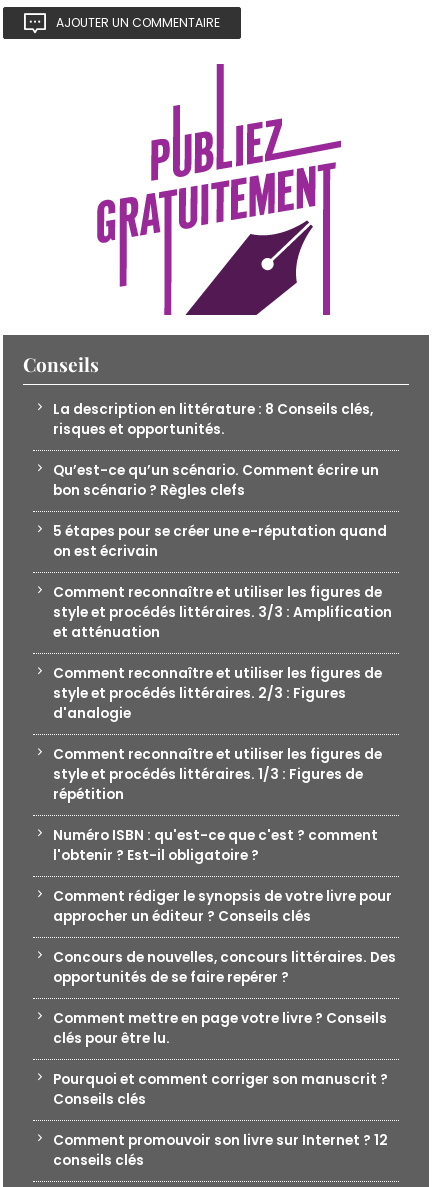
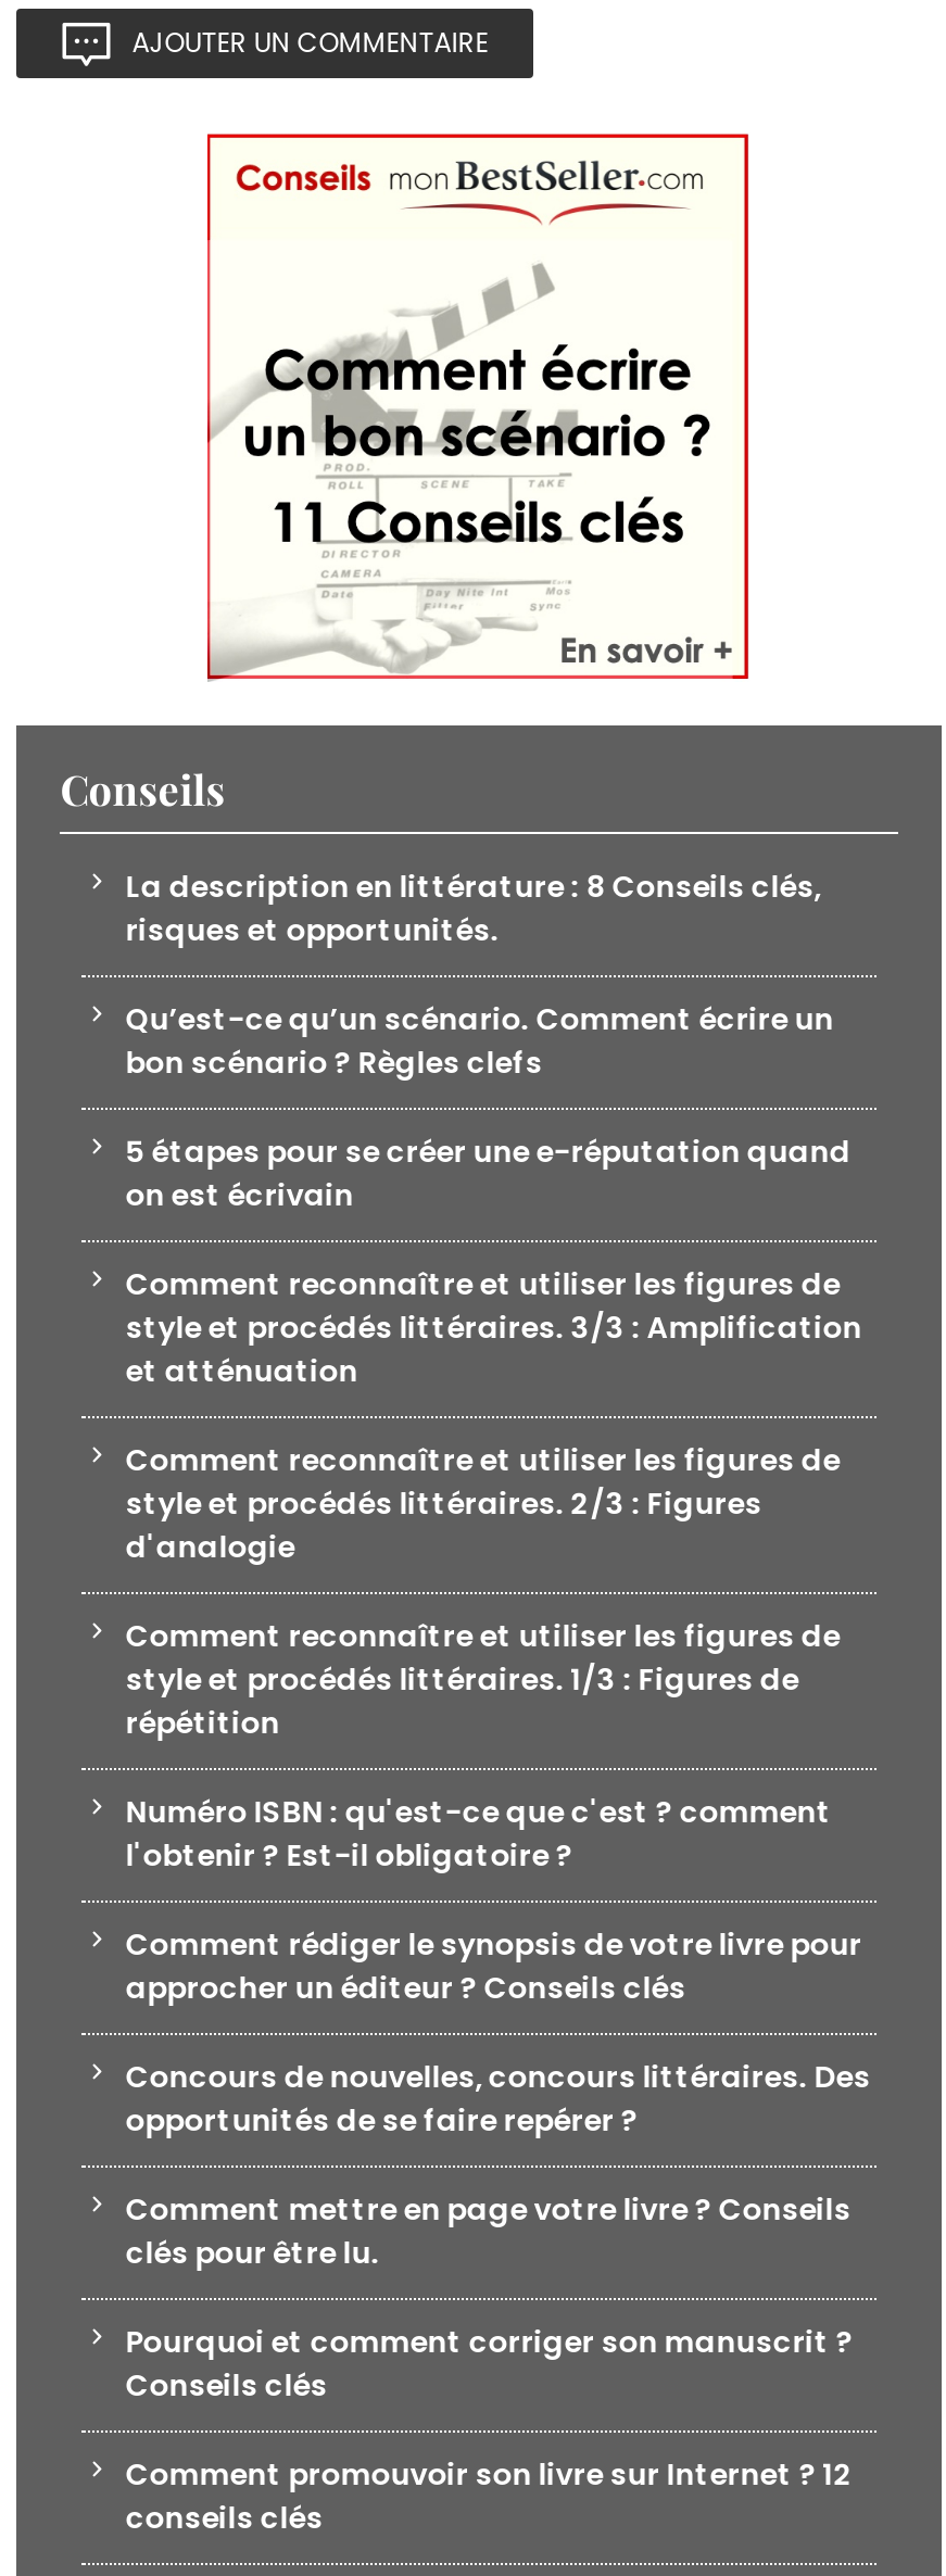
- [image]
+ [image]
